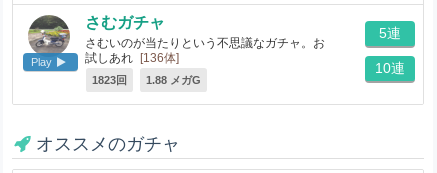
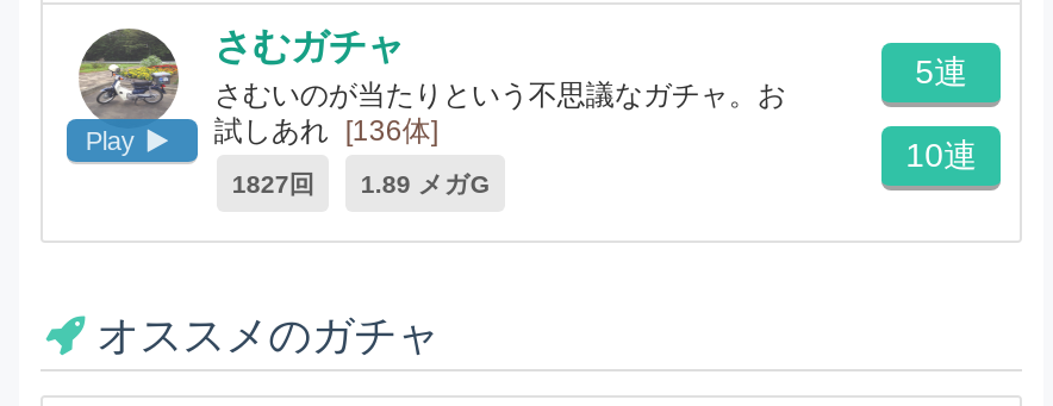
- 1823回
+ 1827回

- 1.88 メガG
+ 1.89 メガG
